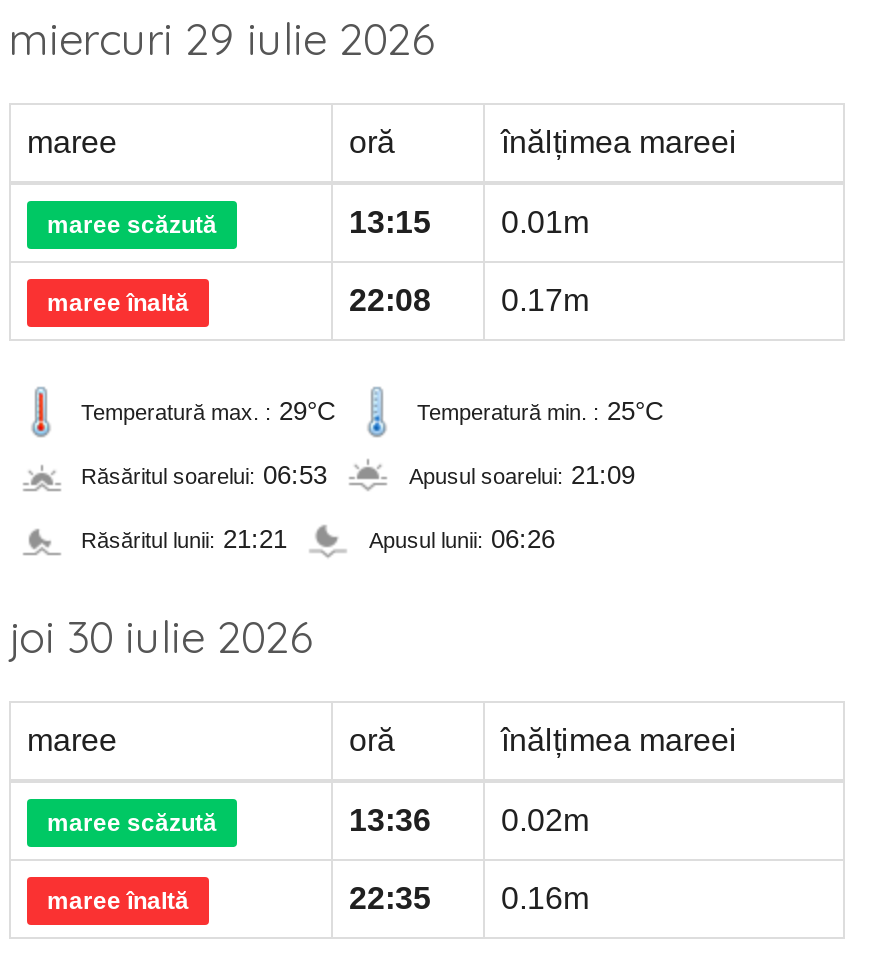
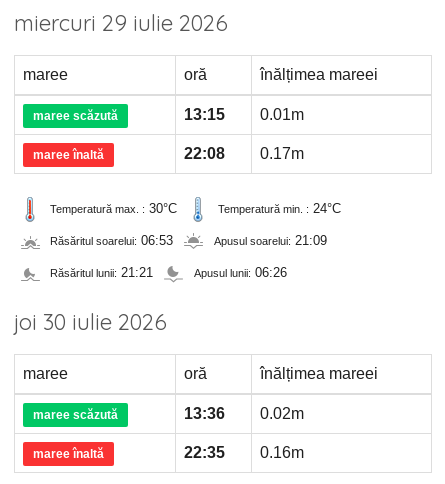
- Temperatură max. : 29°C
+ Temperatură max. : 30°C

- Temperatură min. : 25°C
+ Temperatură min. : 24°C
